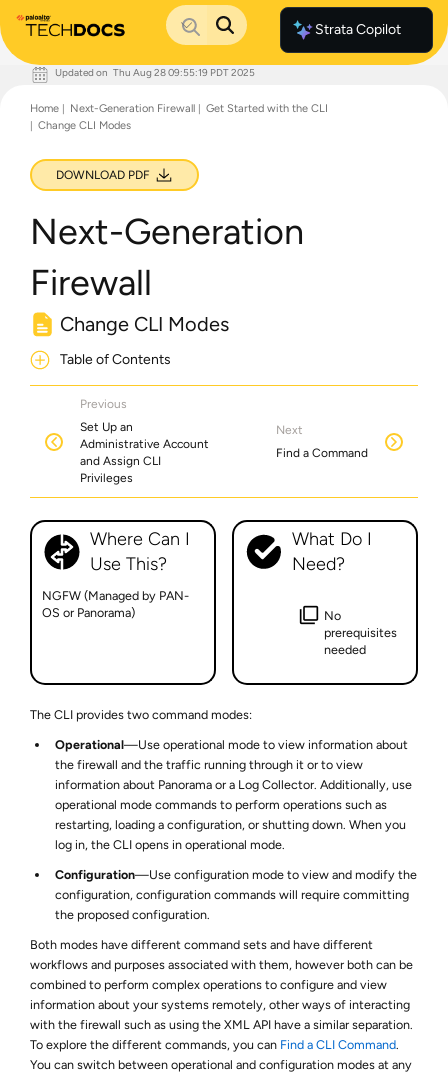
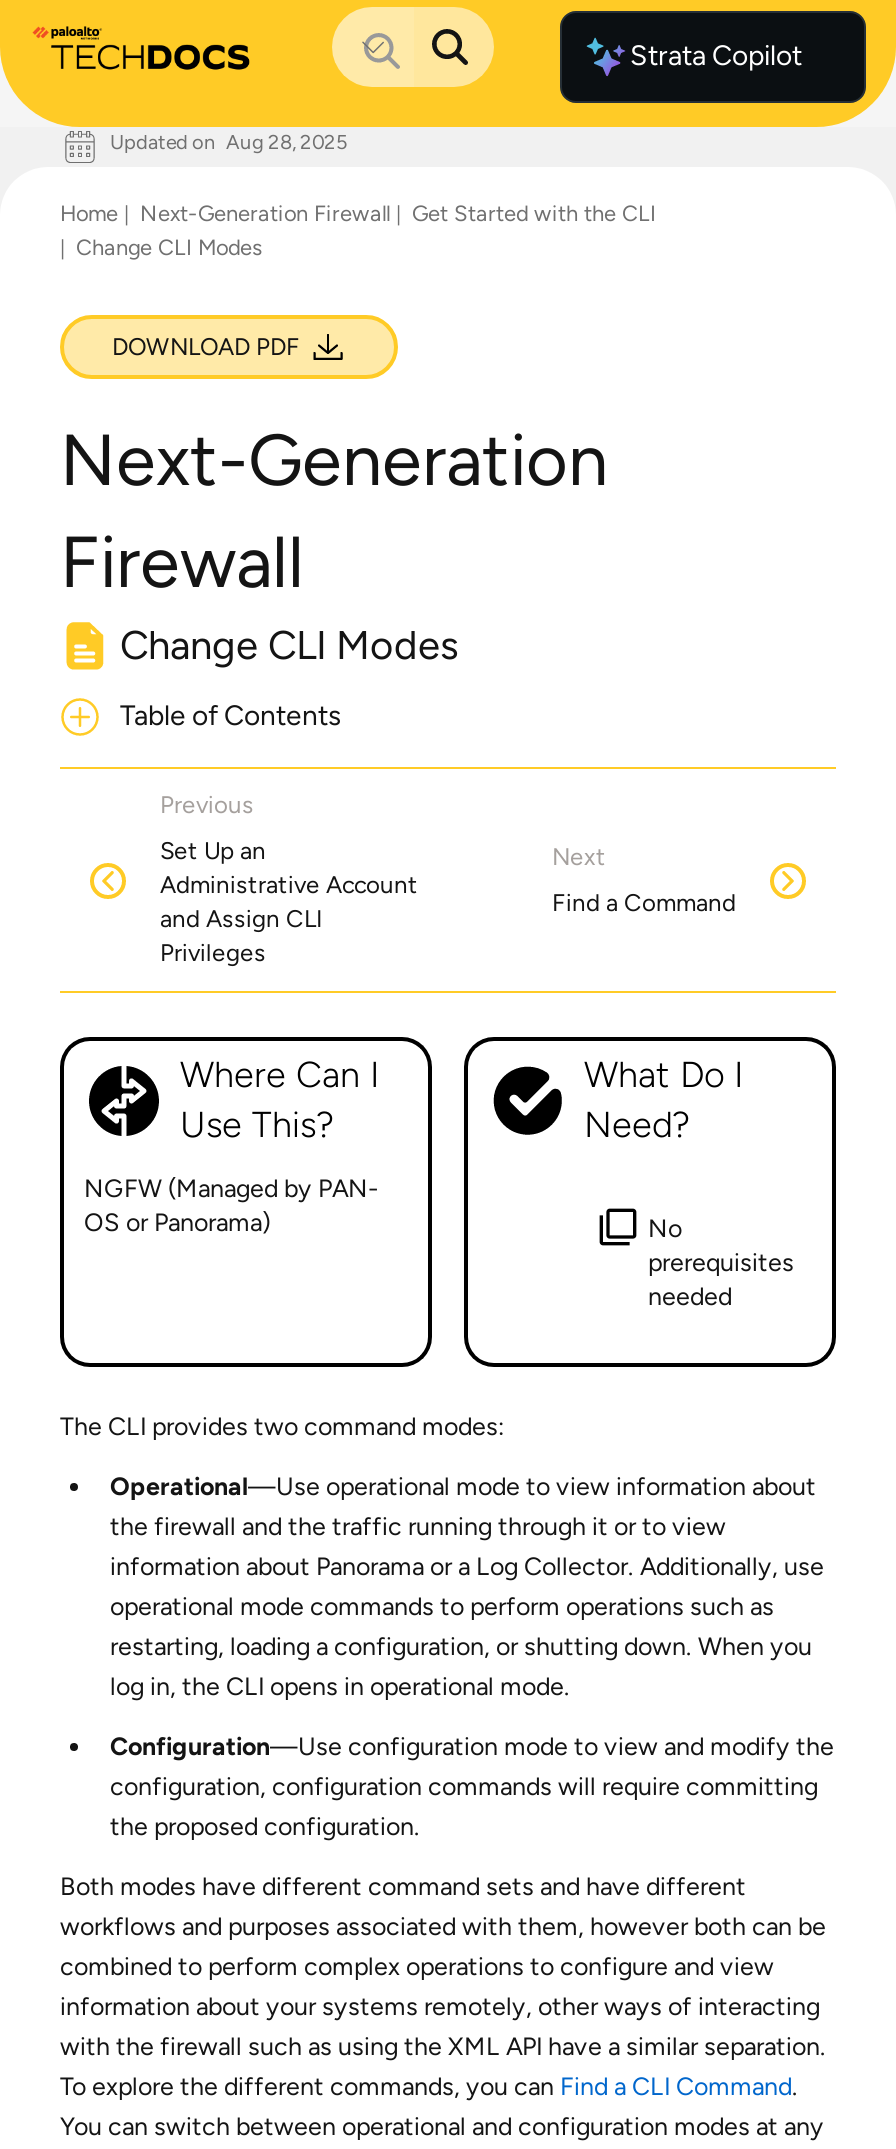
- Updated on Thu Aug 28 09:55:19 PDT 2025
+ Updated on Aug 28, 2025
